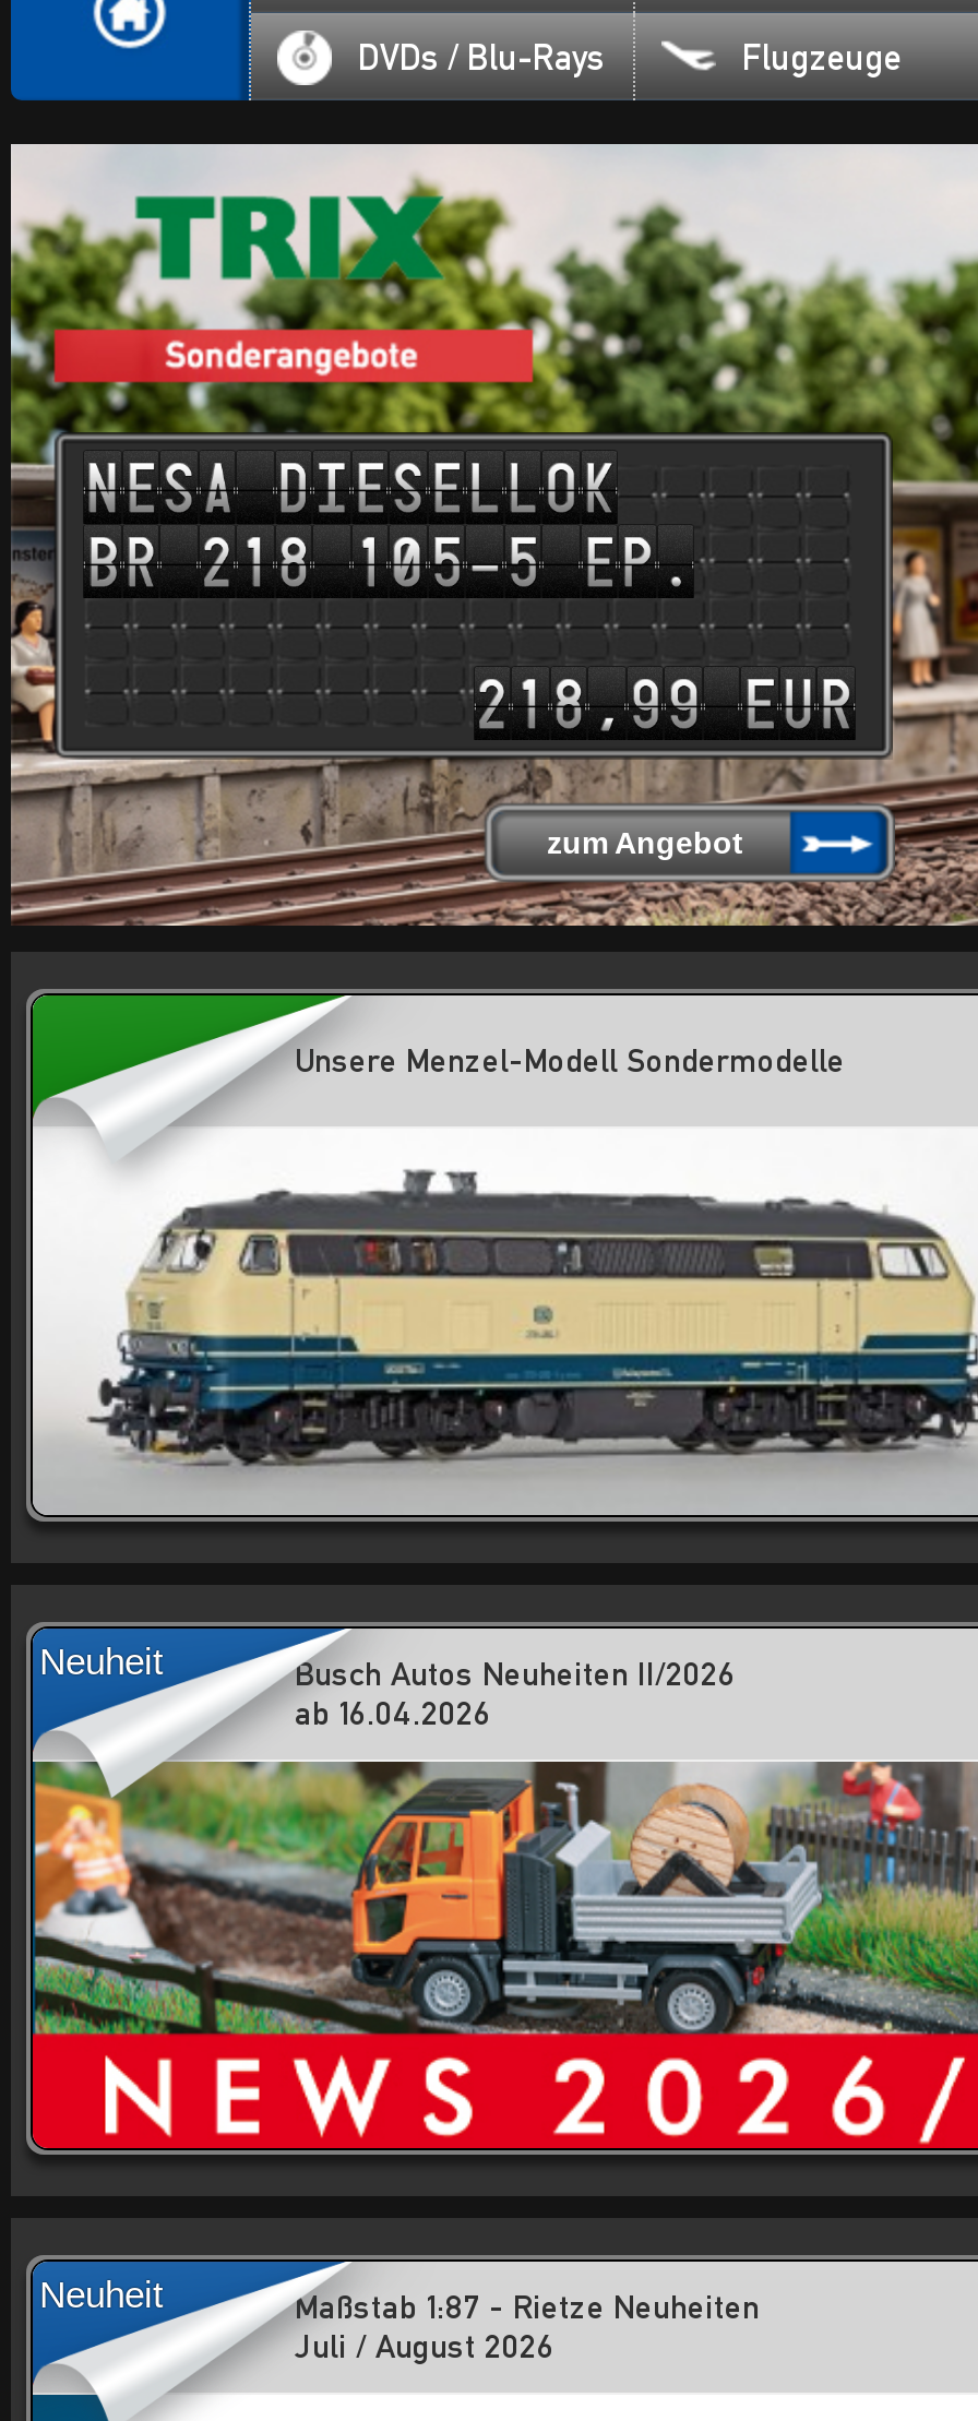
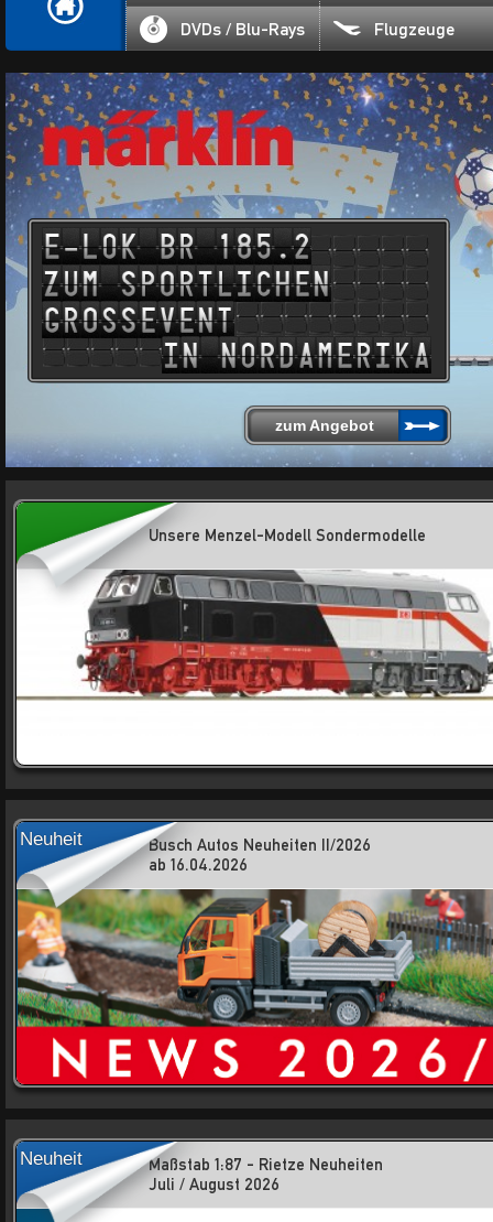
- [image]
+ [image]

- [image]
+ [image]
